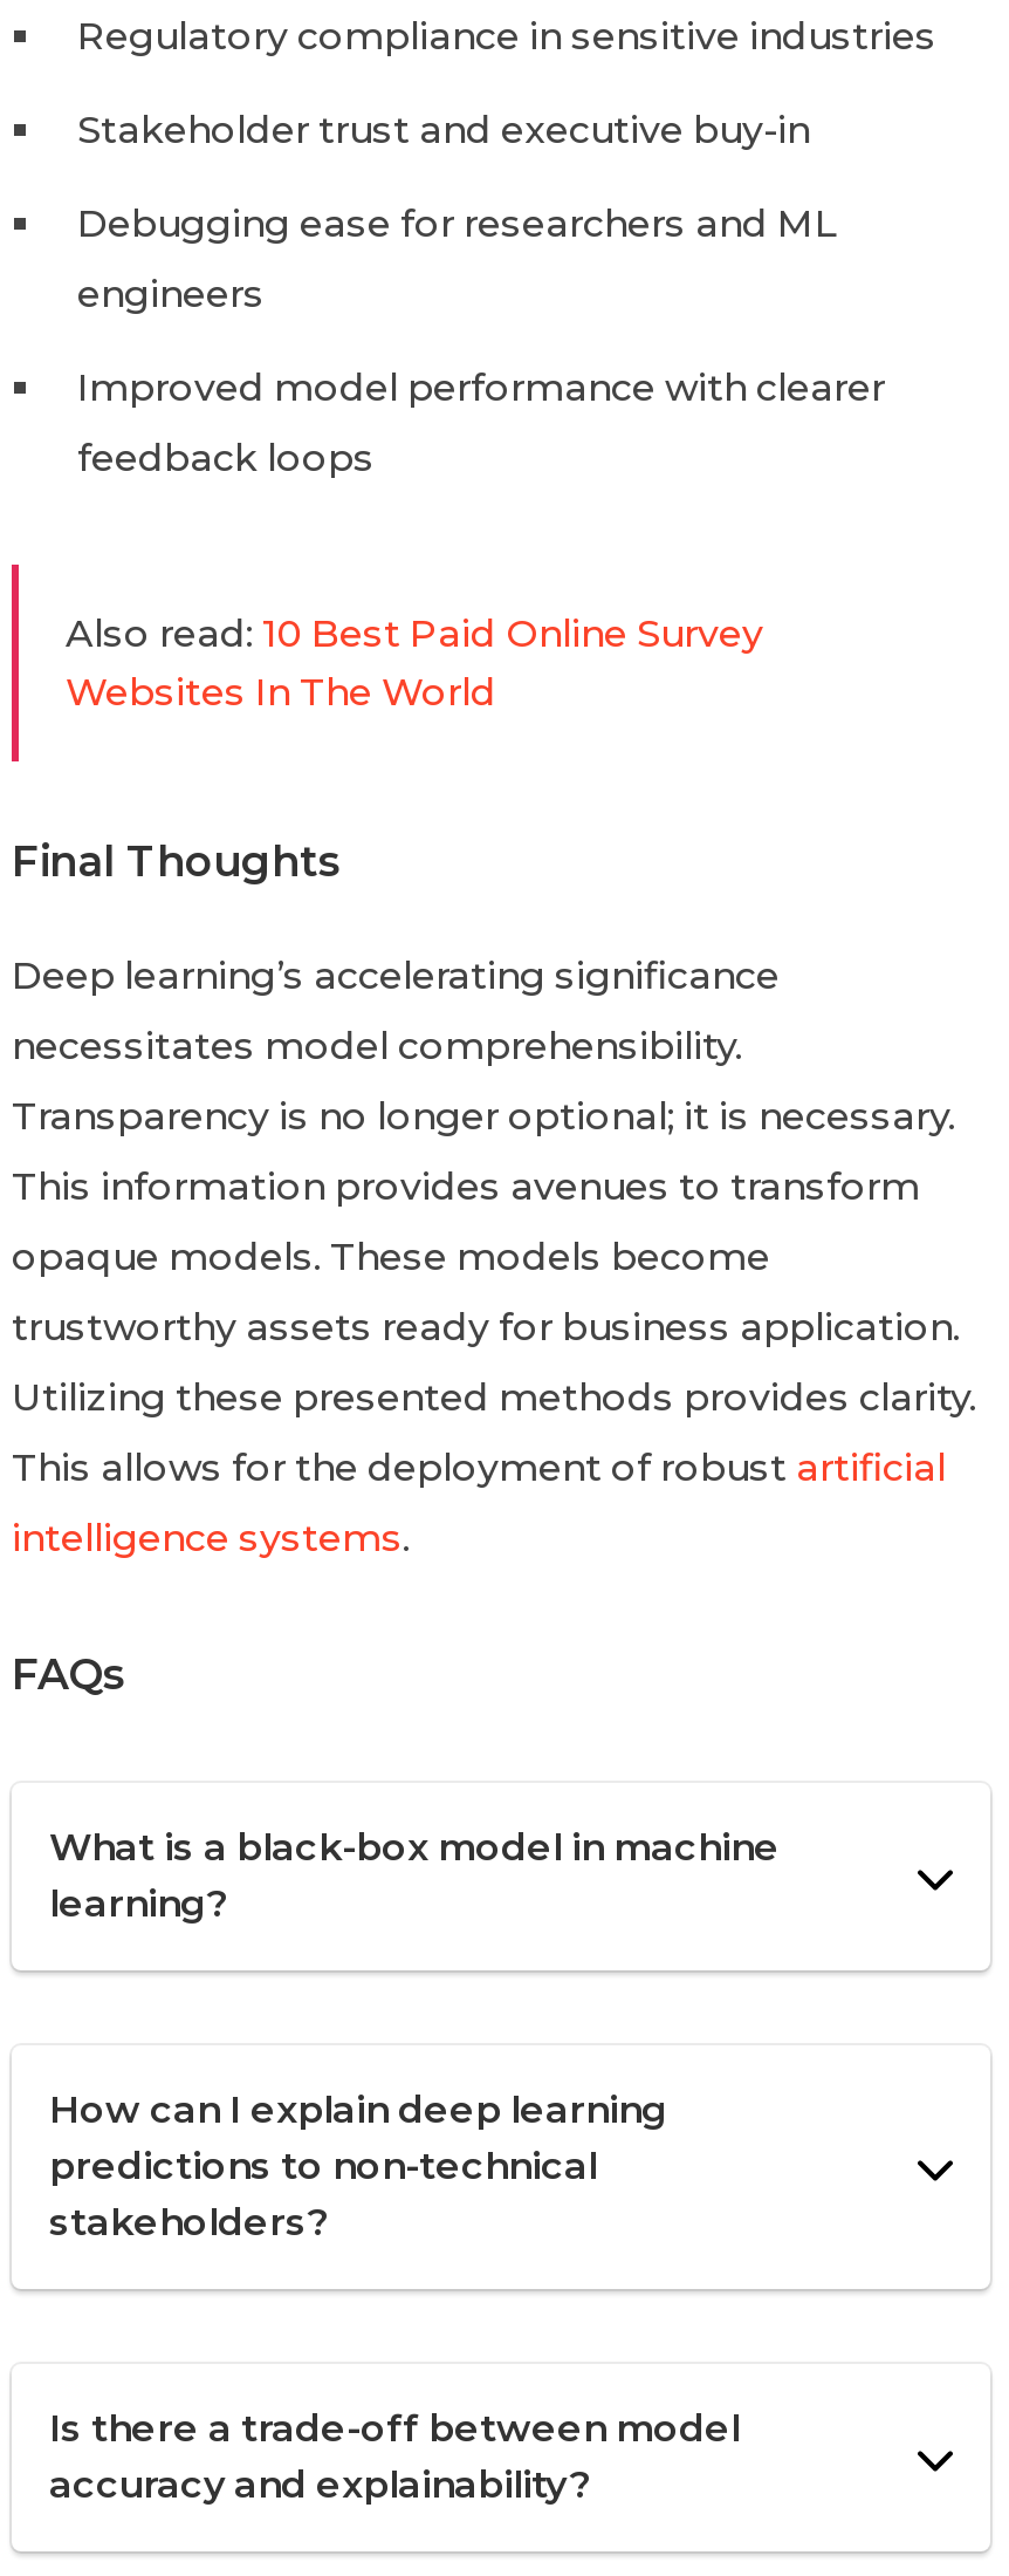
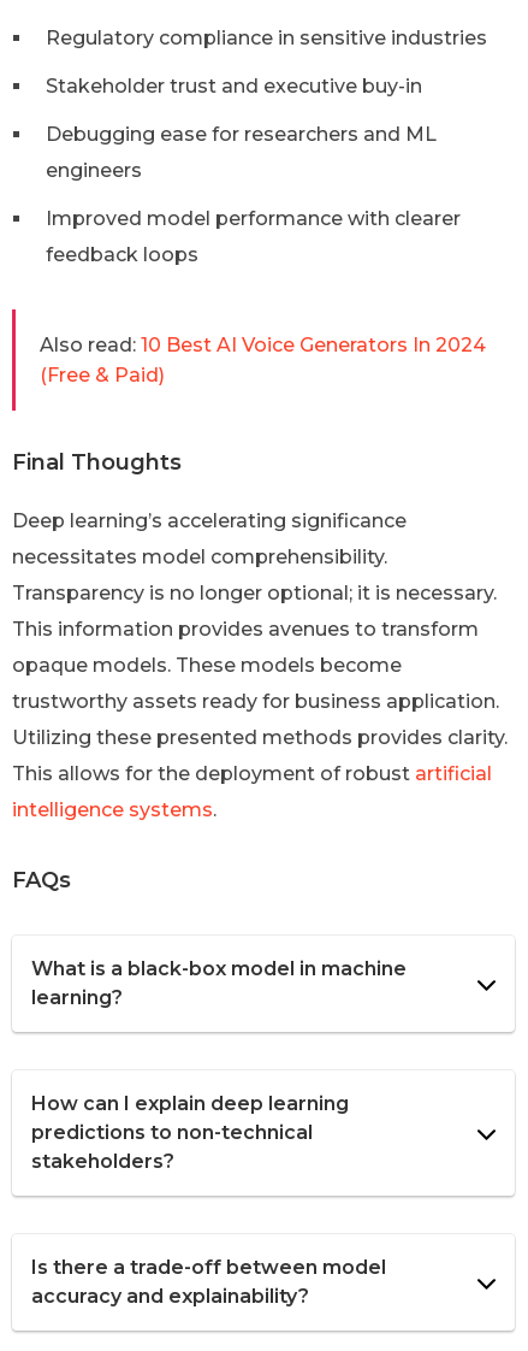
- Also read: 10 Best Paid Online Survey
- Websites In The World
+ Also read: 10 Best AI Voice Generators In 2024
+ (Free & Paid)
